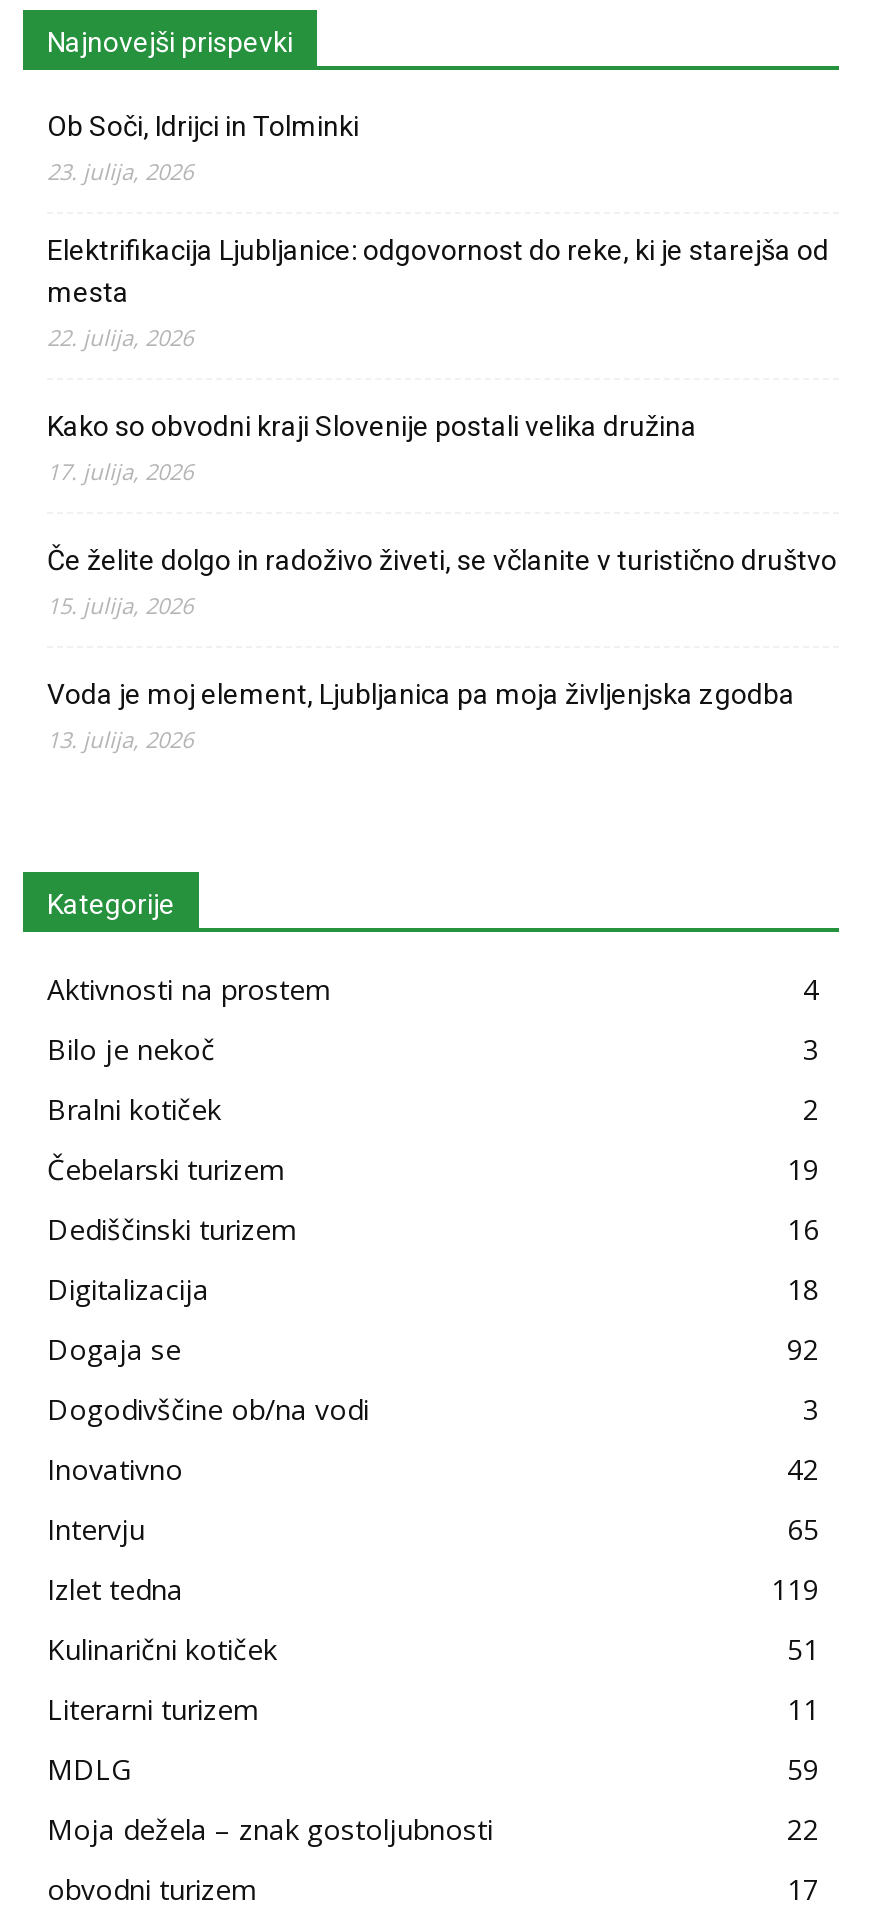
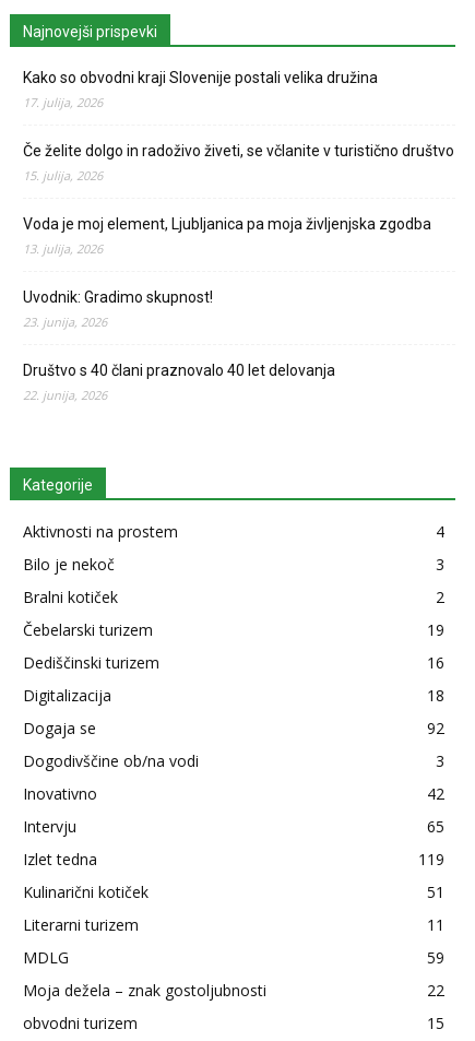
- Ob Soči, Idrijci in Tolminki
- 23. julija, 2026
- Elektrifikacija Ljubljanice: odgovornost do reke, ki je starejša od
- mesta
- 22. julija, 2026

moved up: Kako so obvodni kraji Slovenije postali velika družina | 17. julija, 2026 | Če želite dolgo in radoživo živeti, se včlanite v turistično društvo | 15. julija, 2026 | Voda je moj element, Ljubljanica pa moja življenjska zgodba | 13. julija, 2026

+ Uvodnik: Gradimo skupnost!
+ 23. junija, 2026
+ Društvo s 40 člani praznovalo 40 let delovanja
+ 22. junija, 2026

- 17
+ 15
